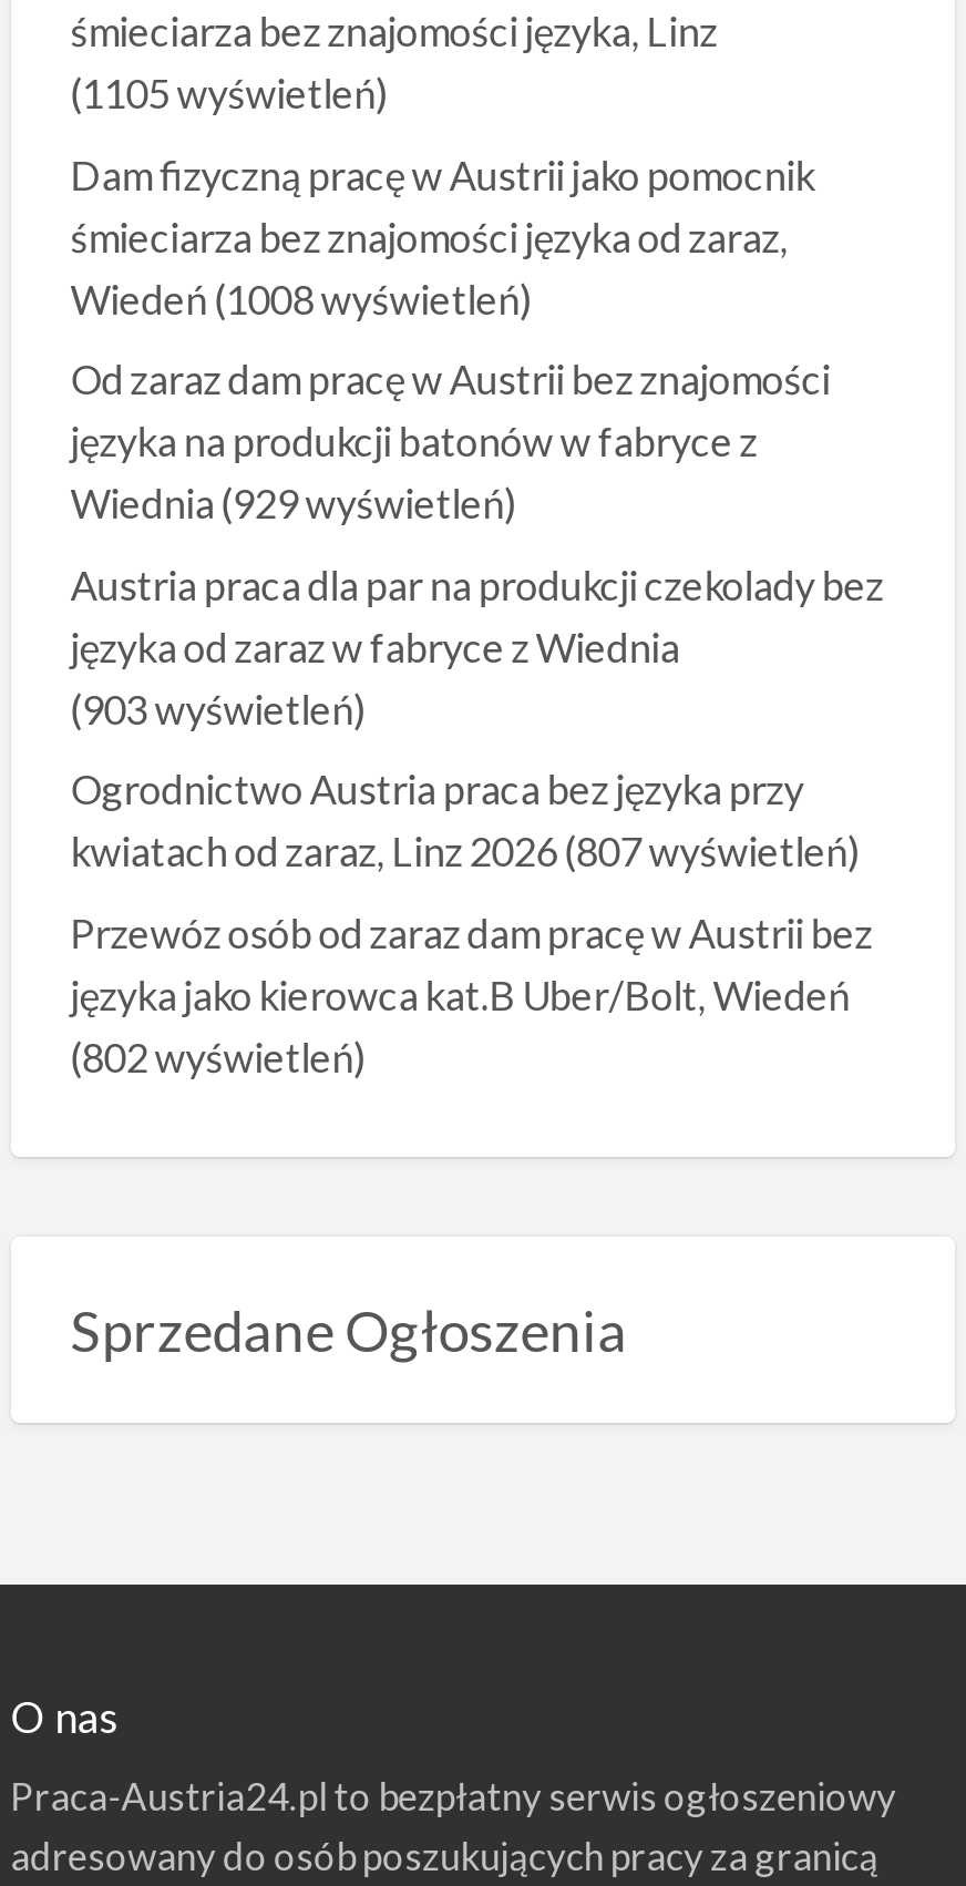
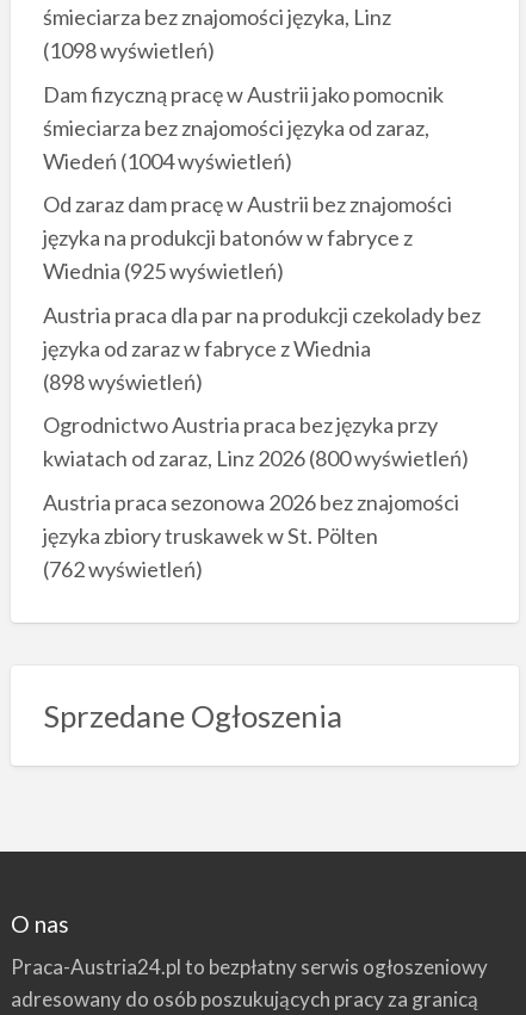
- (1105 wyświetleń)
+ (1098 wyświetleń)

- Wiedeń (1008 wyświetleń)
+ Wiedeń (1004 wyświetleń)

- Wiednia (929 wyświetleń)
+ Wiednia (925 wyświetleń)

- (903 wyświetleń)
+ (898 wyświetleń)

- kwiatach od zaraz, Linz 2026 (807 wyświetleń)
+ kwiatach od zaraz, Linz 2026 (800 wyświetleń)

- Przewóz osób od zaraz dam pracę w Austrii bez
- języka jako kierowca kat.B Uber/Bolt, Wiedeń
- (802 wyświetleń)
+ Austria praca sezonowa 2026 bez znajomości
+ języka zbiory truskawek w St. Pölten
+ (762 wyświetleń)
